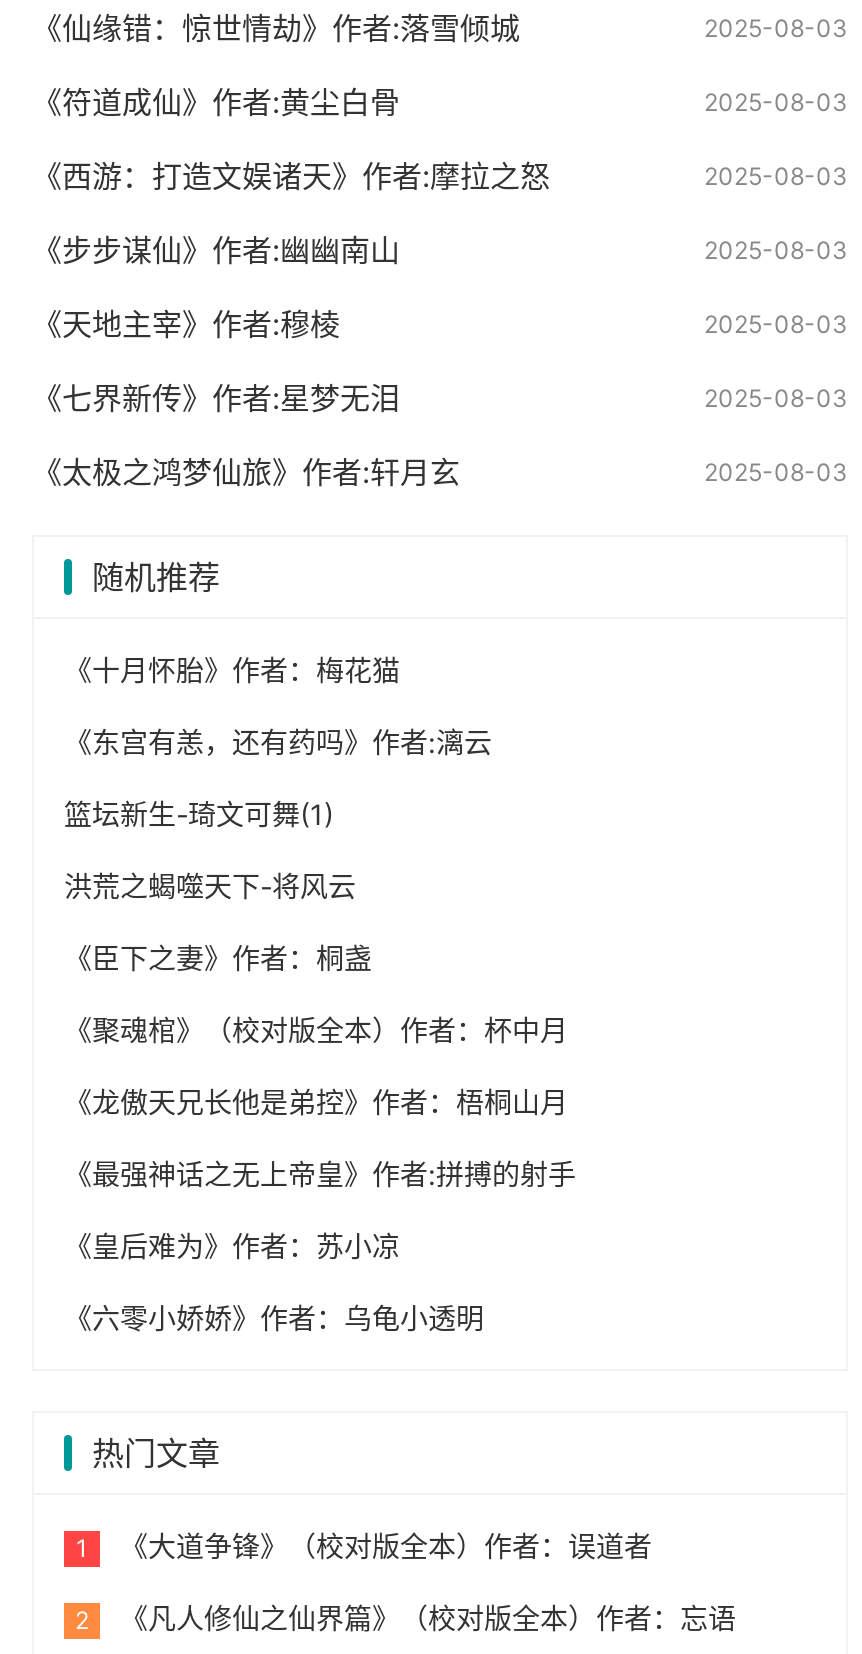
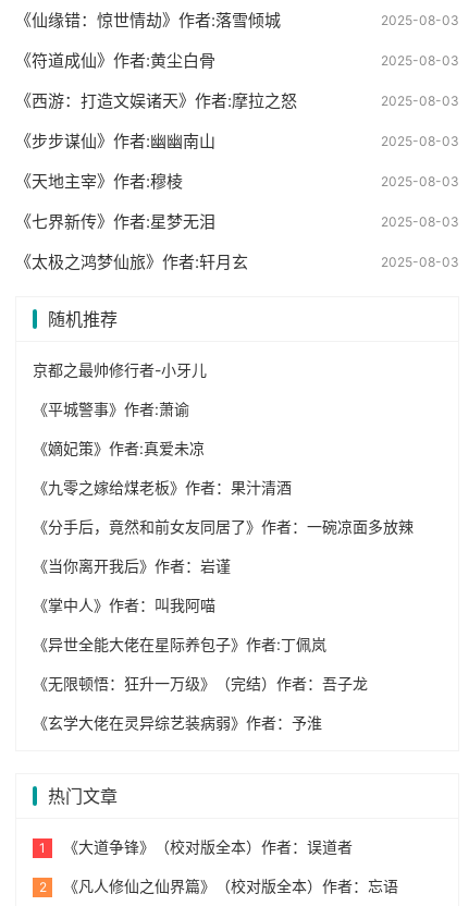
- 《十月怀胎》作者：梅花猫
+ 京都之最帅修行者-小牙儿

- 《东宫有恙，还有药吗》作者:漓云
+ 《平城警事》作者:萧谕

- 篮坛新生-琦文可舞(1)
+ 《嫡妃策》作者:真爱未凉

- 洪荒之蝎噬天下-将风云
+ 《九零之嫁给煤老板》作者：果汁清酒

- 《臣下之妻》作者：桐盏
+ 《分手后，竟然和前女友同居了》作者：一碗凉面多放辣

- 《聚魂棺》（校对版全本）作者：杯中月
+ 《当你离开我后》作者：岩谨

- 《龙傲天兄长他是弟控》作者：梧桐山月
+ 《掌中人》作者：叫我阿喵

- 《最强神话之无上帝皇》作者:拼搏的射手
+ 《异世全能大佬在星际养包子》作者:丁佩岚

- 《皇后难为》作者：苏小凉
+ 《无限顿悟：狂升一万级》（完结）作者：吾子龙

- 《六零小娇娇》作者：乌龟小透明
+ 《玄学大佬在灵异综艺装病弱》作者：予淮
